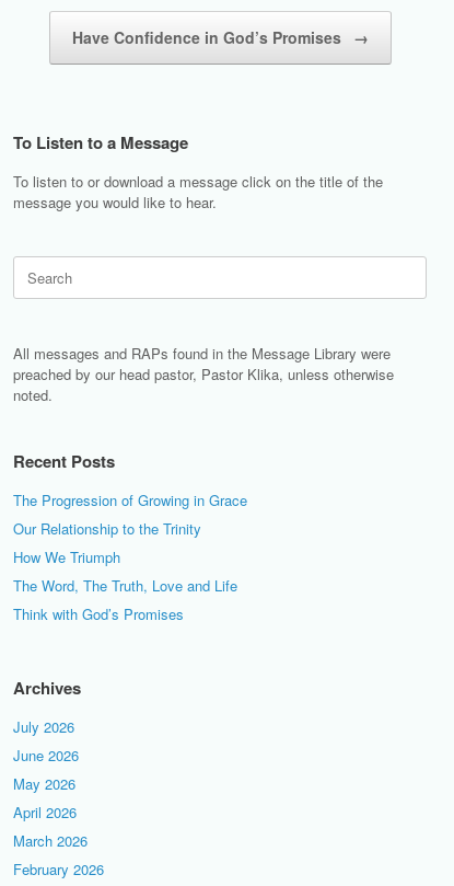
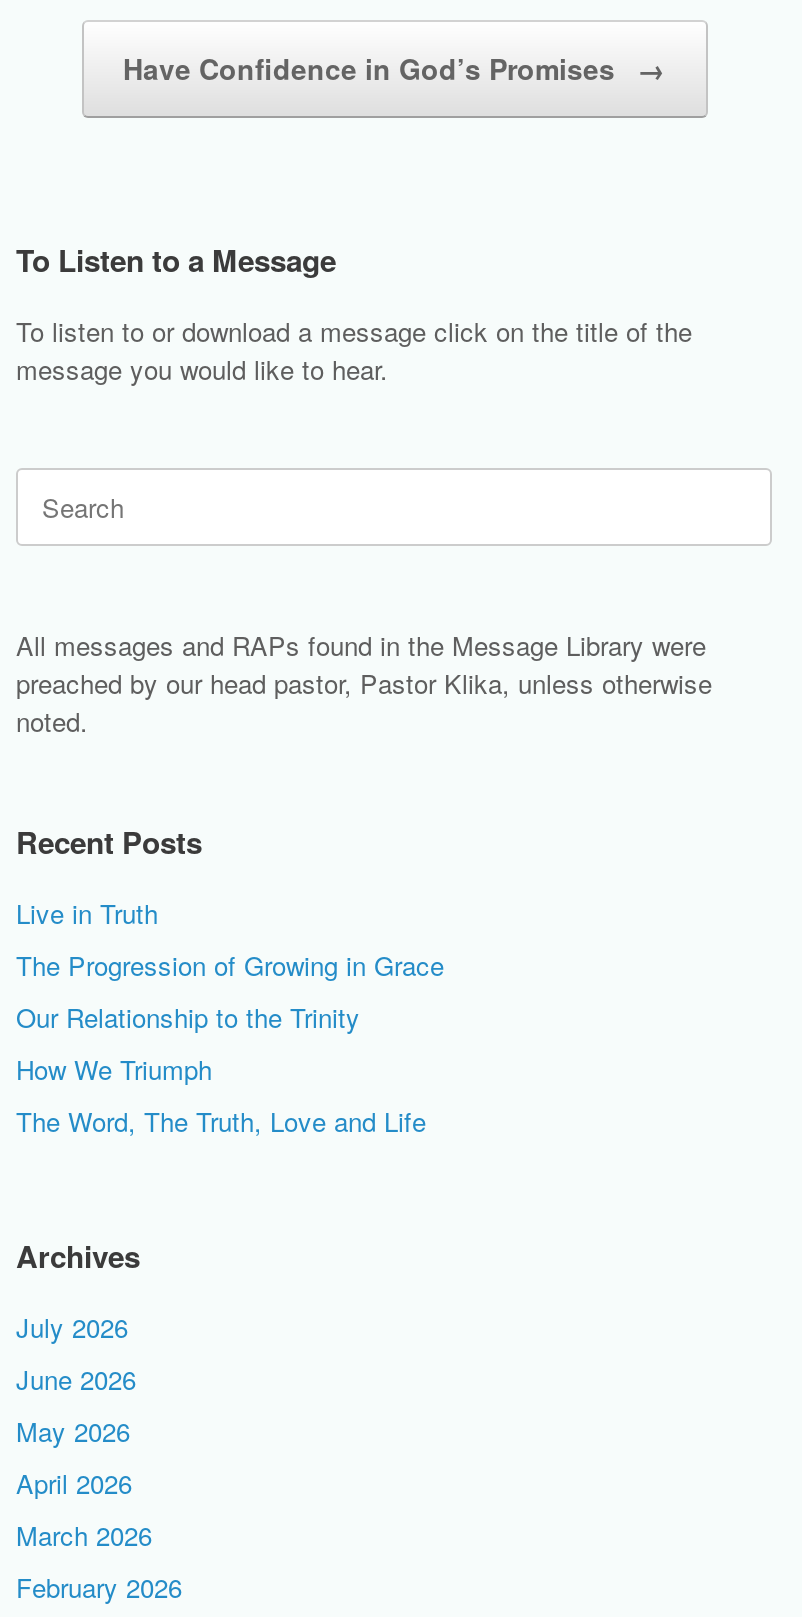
+ Live in Truth

moved down: The Progression of Growing in Grace | Our Relationship to the Trinity | How We Triumph | The Word, The Truth, Love and Life

- Think with God’s Promises
